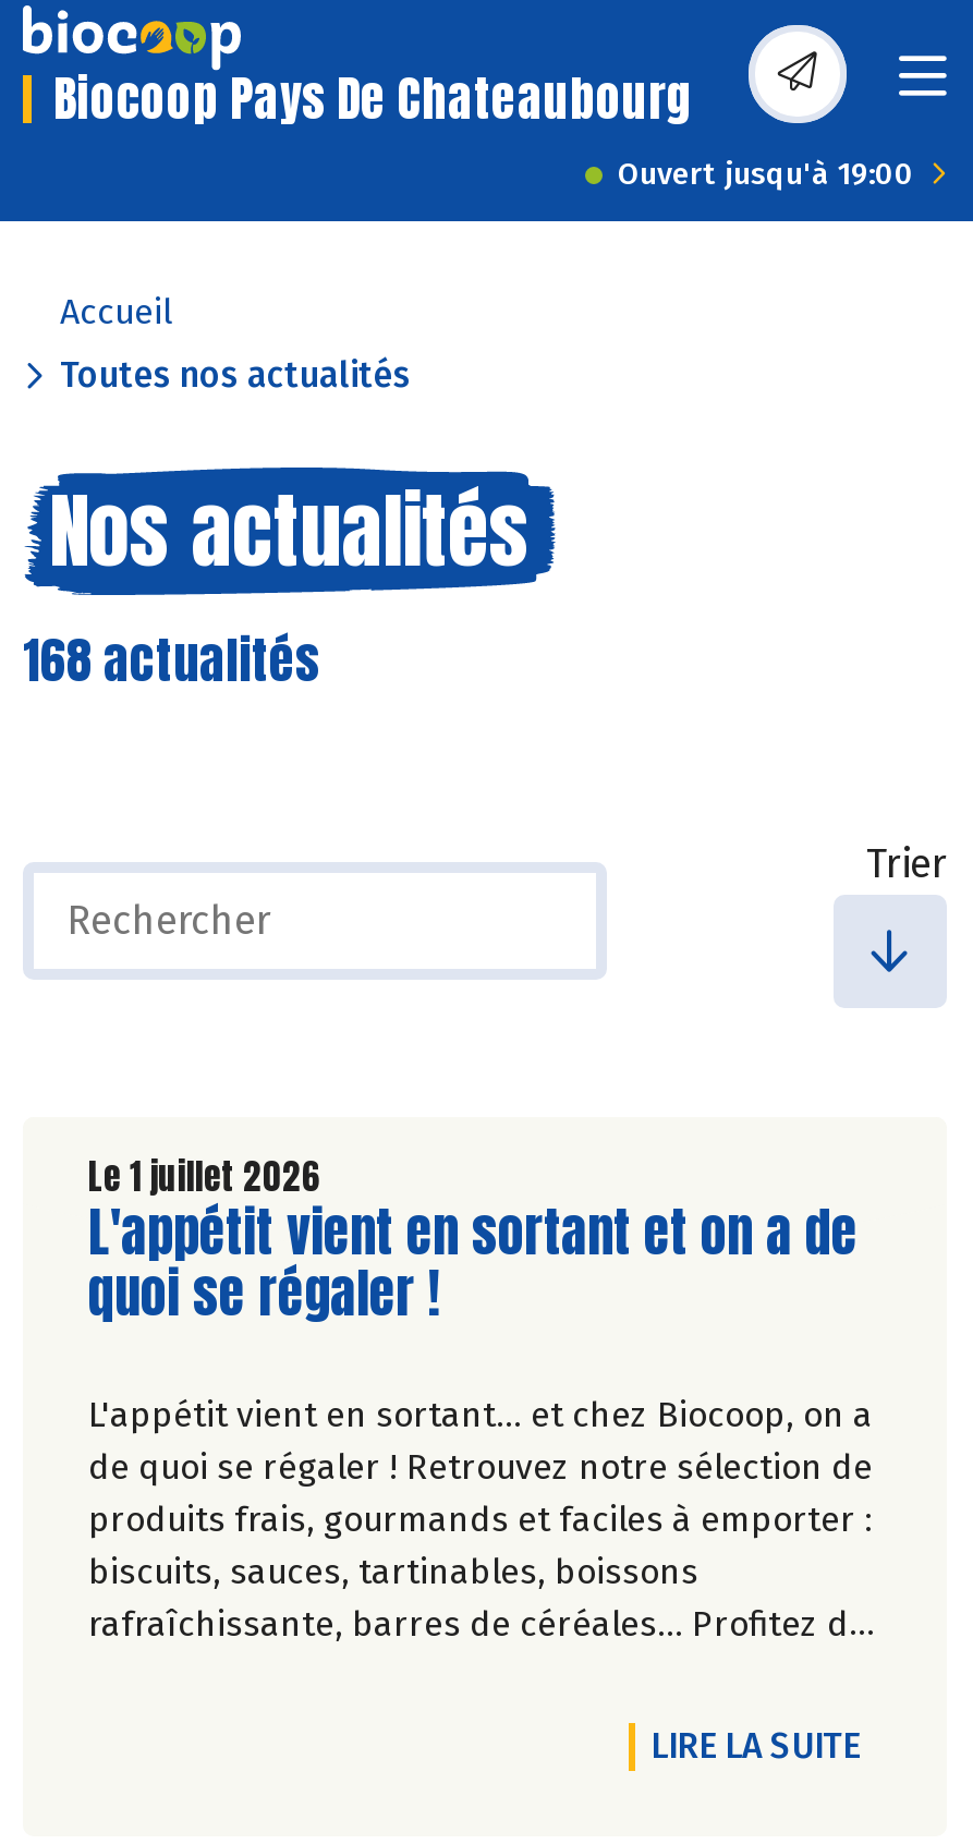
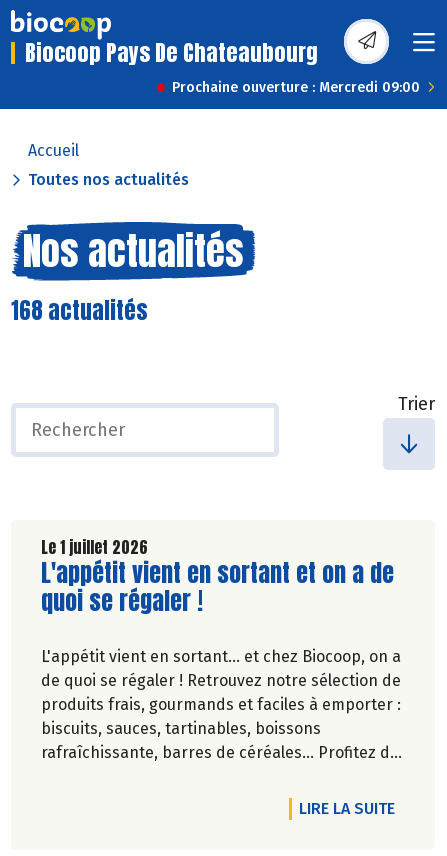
- Ouvert jusqu'à 19:00
+ Prochaine ouverture : Mercredi 09:00
